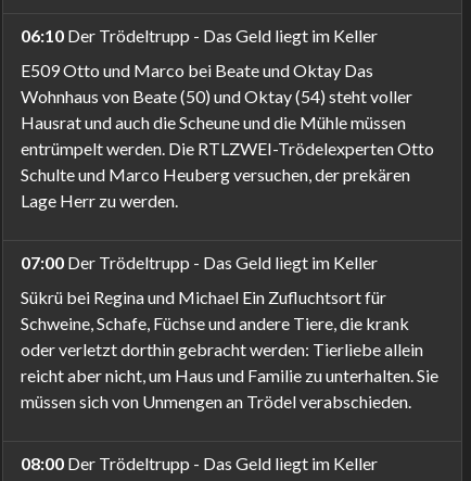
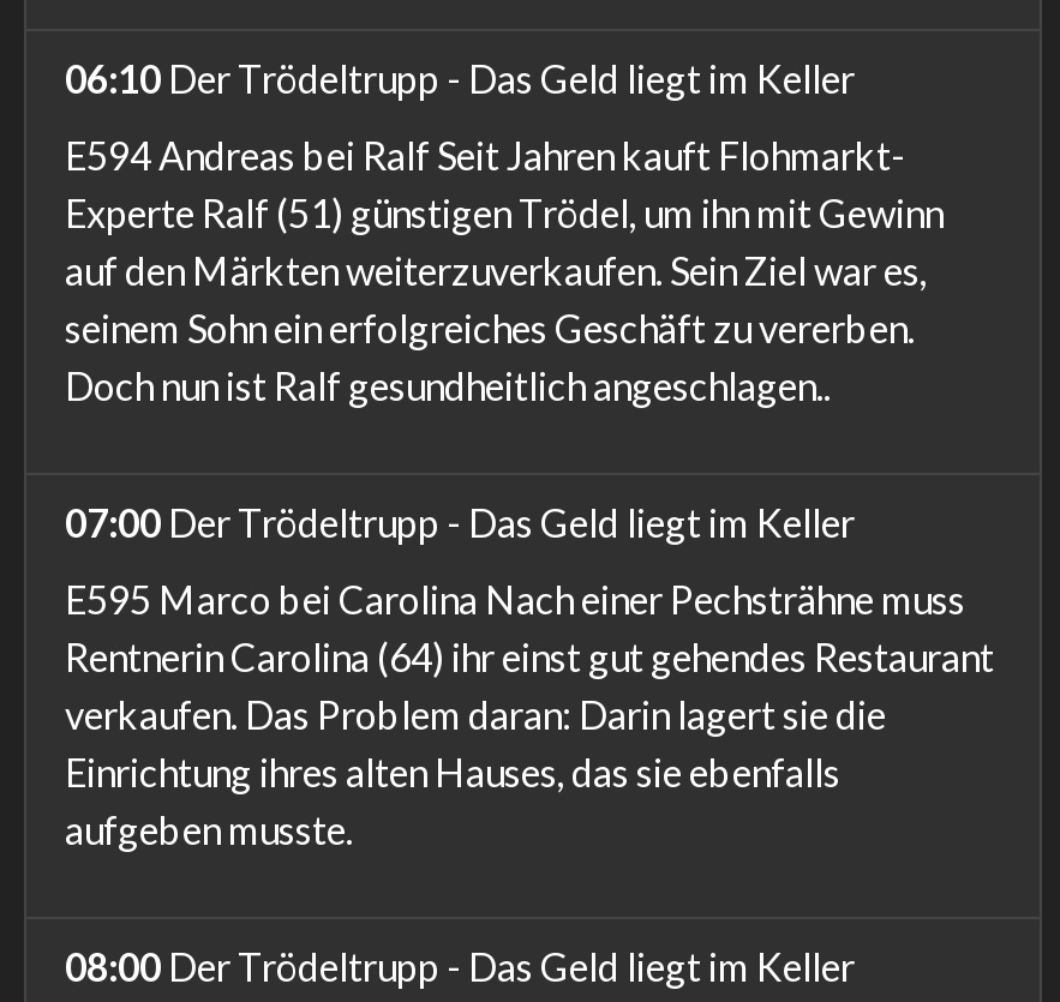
- E509 Otto und Marco bei Beate und Oktay Das
- Wohnhaus von Beate (50) und Oktay (54) steht voller
- Hausrat und auch die Scheune und die Mühle müssen
- entrümpelt werden. Die RTLZWEI-Trödelexperten Otto
- Schulte und Marco Heuberg versuchen, der prekären
- Lage Herr zu werden.
+ E594 Andreas bei Ralf Seit Jahren kauft Flohmarkt-
+ Experte Ralf (51) günstigen Trödel, um ihn mit Gewinn
+ auf den Märkten weiterzuverkaufen. Sein Ziel war es,
+ seinem Sohn ein erfolgreiches Geschäft zu vererben.
+ Doch nun ist Ralf gesundheitlich angeschlagen..

- Sükrü bei Regina und Michael Ein Zufluchtsort für
- Schweine, Schafe, Füchse und andere Tiere, die krank
- oder verletzt dorthin gebracht werden: Tierliebe allein
- reicht aber nicht, um Haus und Familie zu unterhalten. Sie
- müssen sich von Unmengen an Trödel verabschieden.
+ E595 Marco bei Carolina Nach einer Pechsträhne muss
+ Rentnerin Carolina (64) ihr einst gut gehendes Restaurant
+ verkaufen. Das Problem daran: Darin lagert sie die
+ Einrichtung ihres alten Hauses, das sie ebenfalls
+ aufgeben musste.
